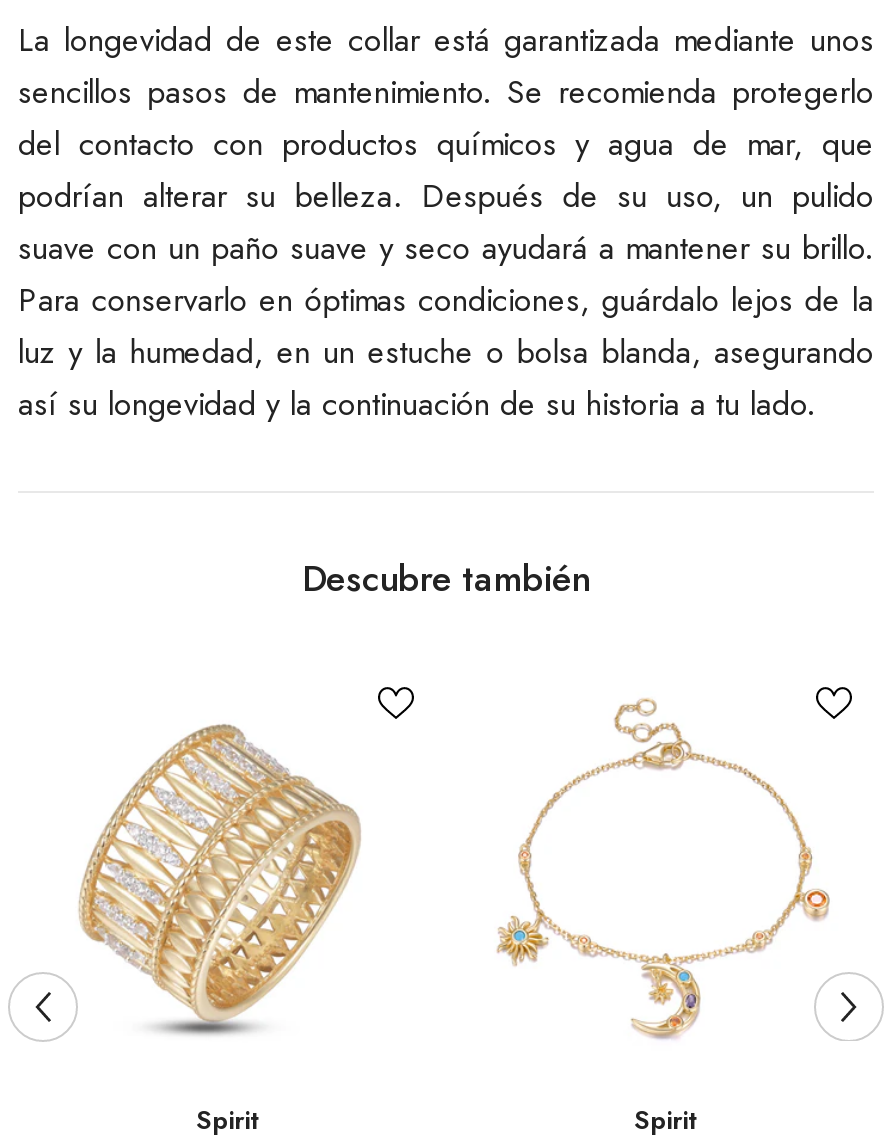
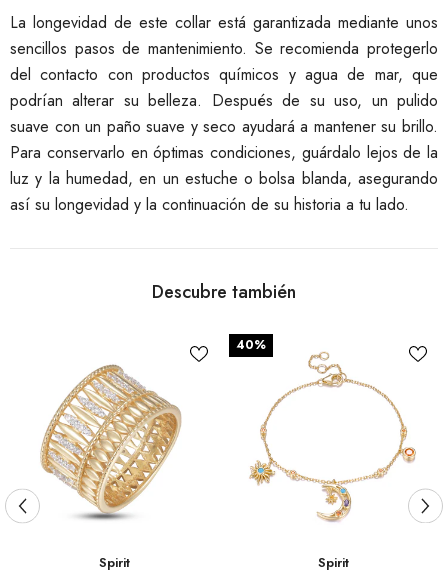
+ 40%
